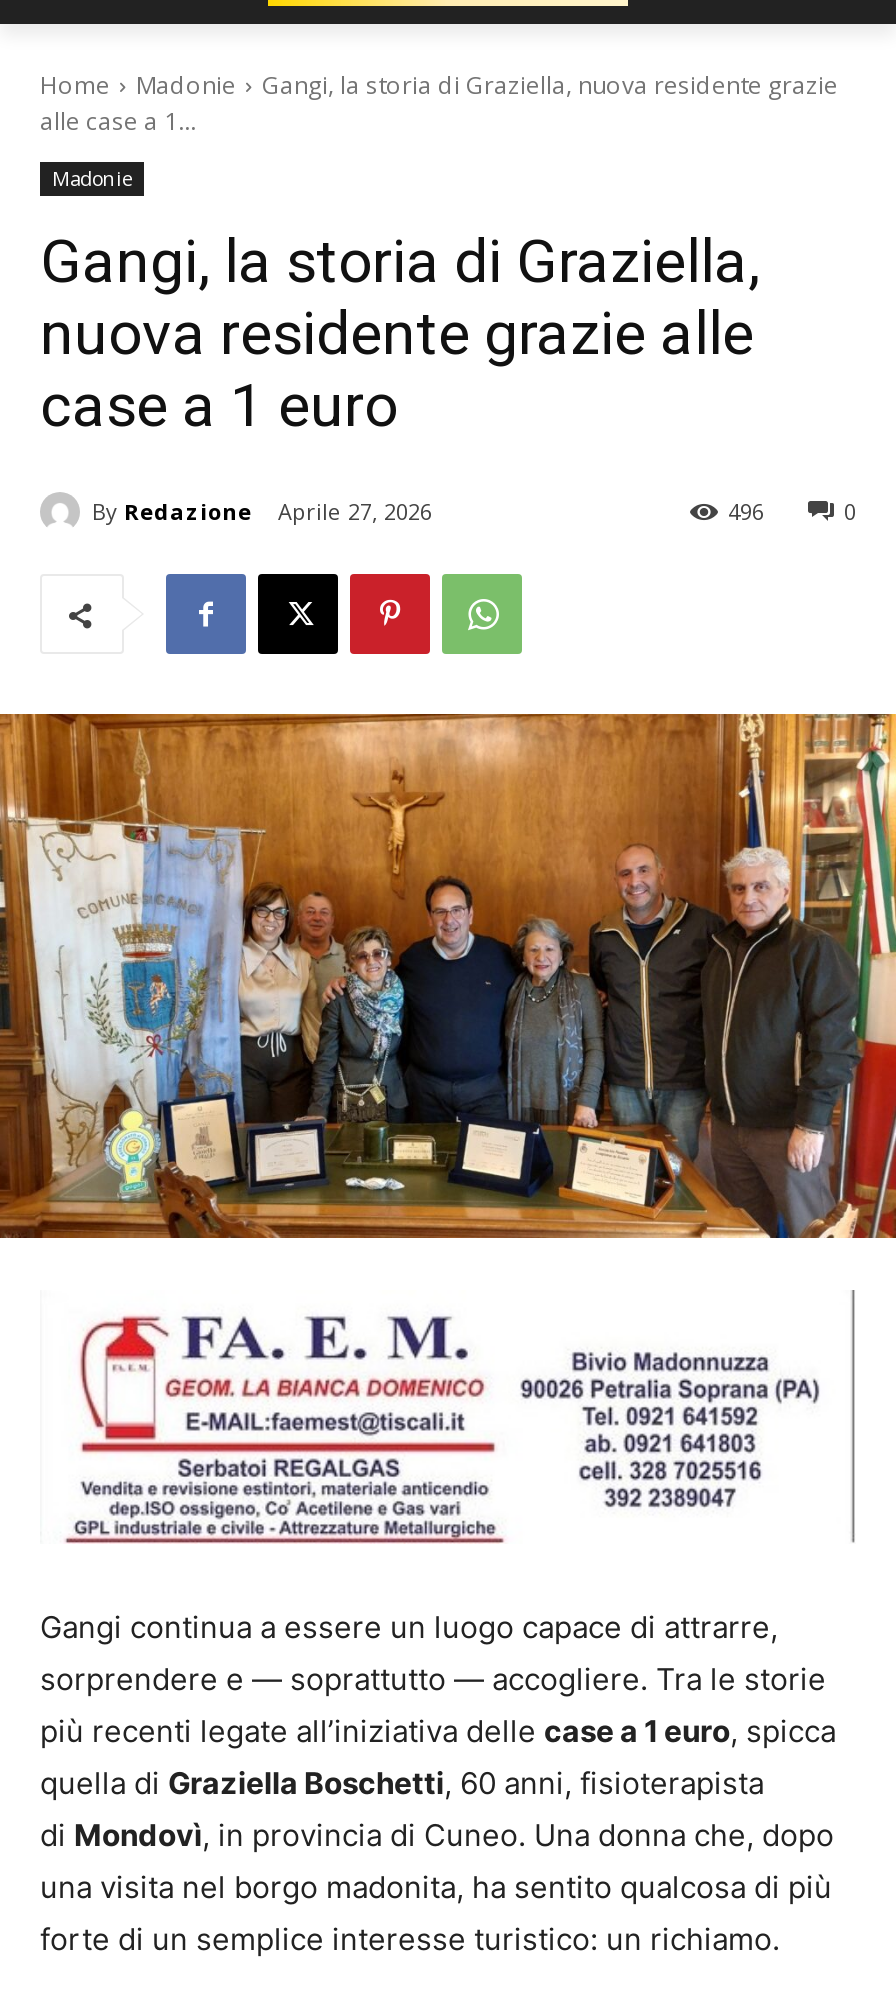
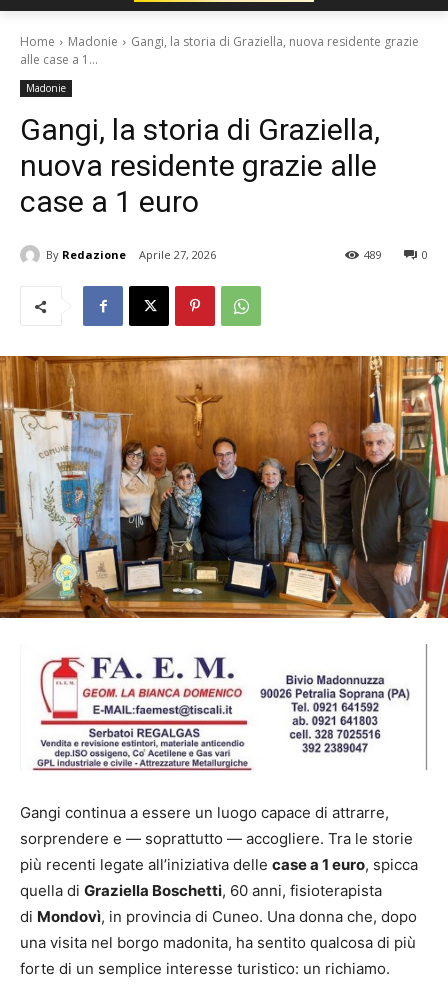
- 496
+ 489
